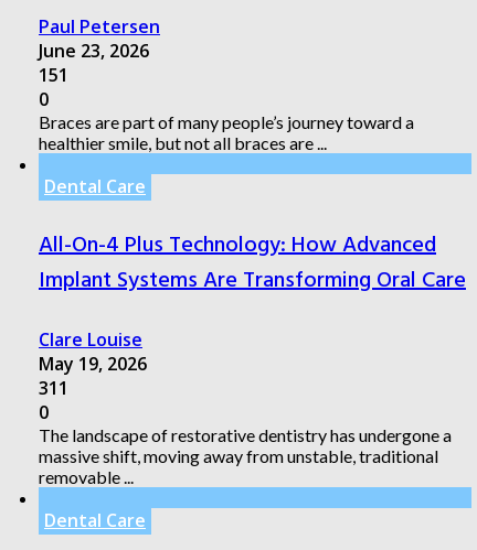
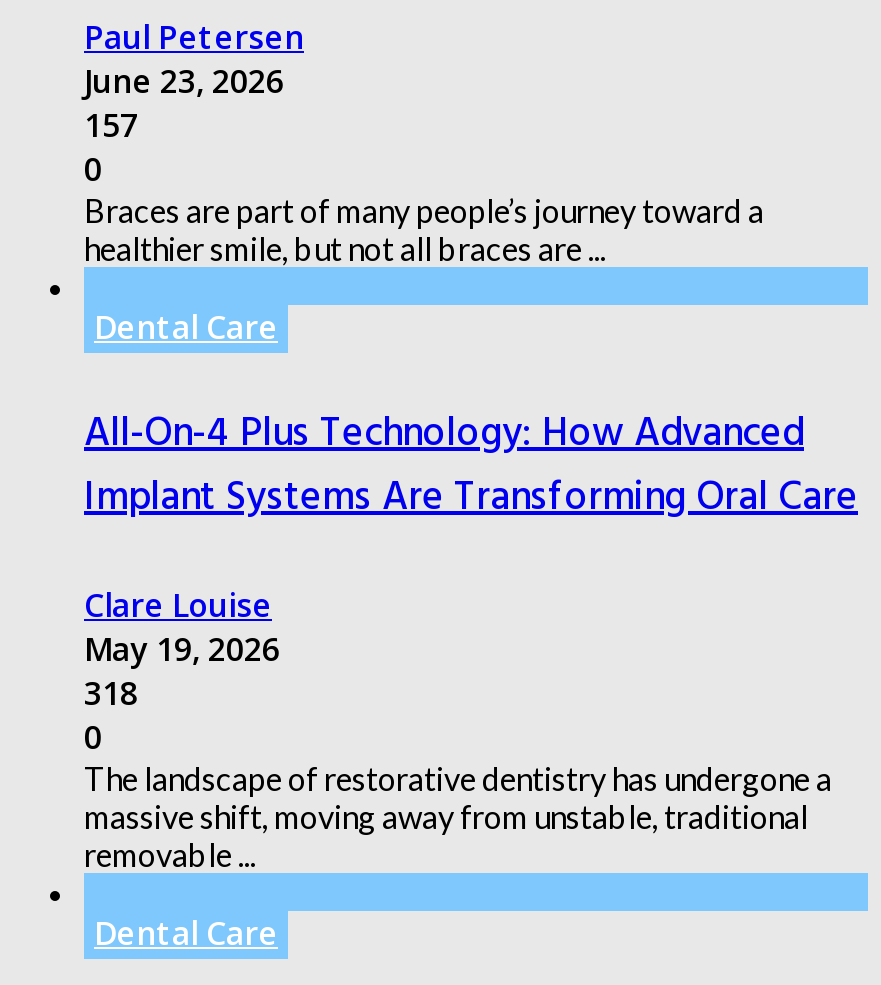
- 151
+ 157

- 311
+ 318
